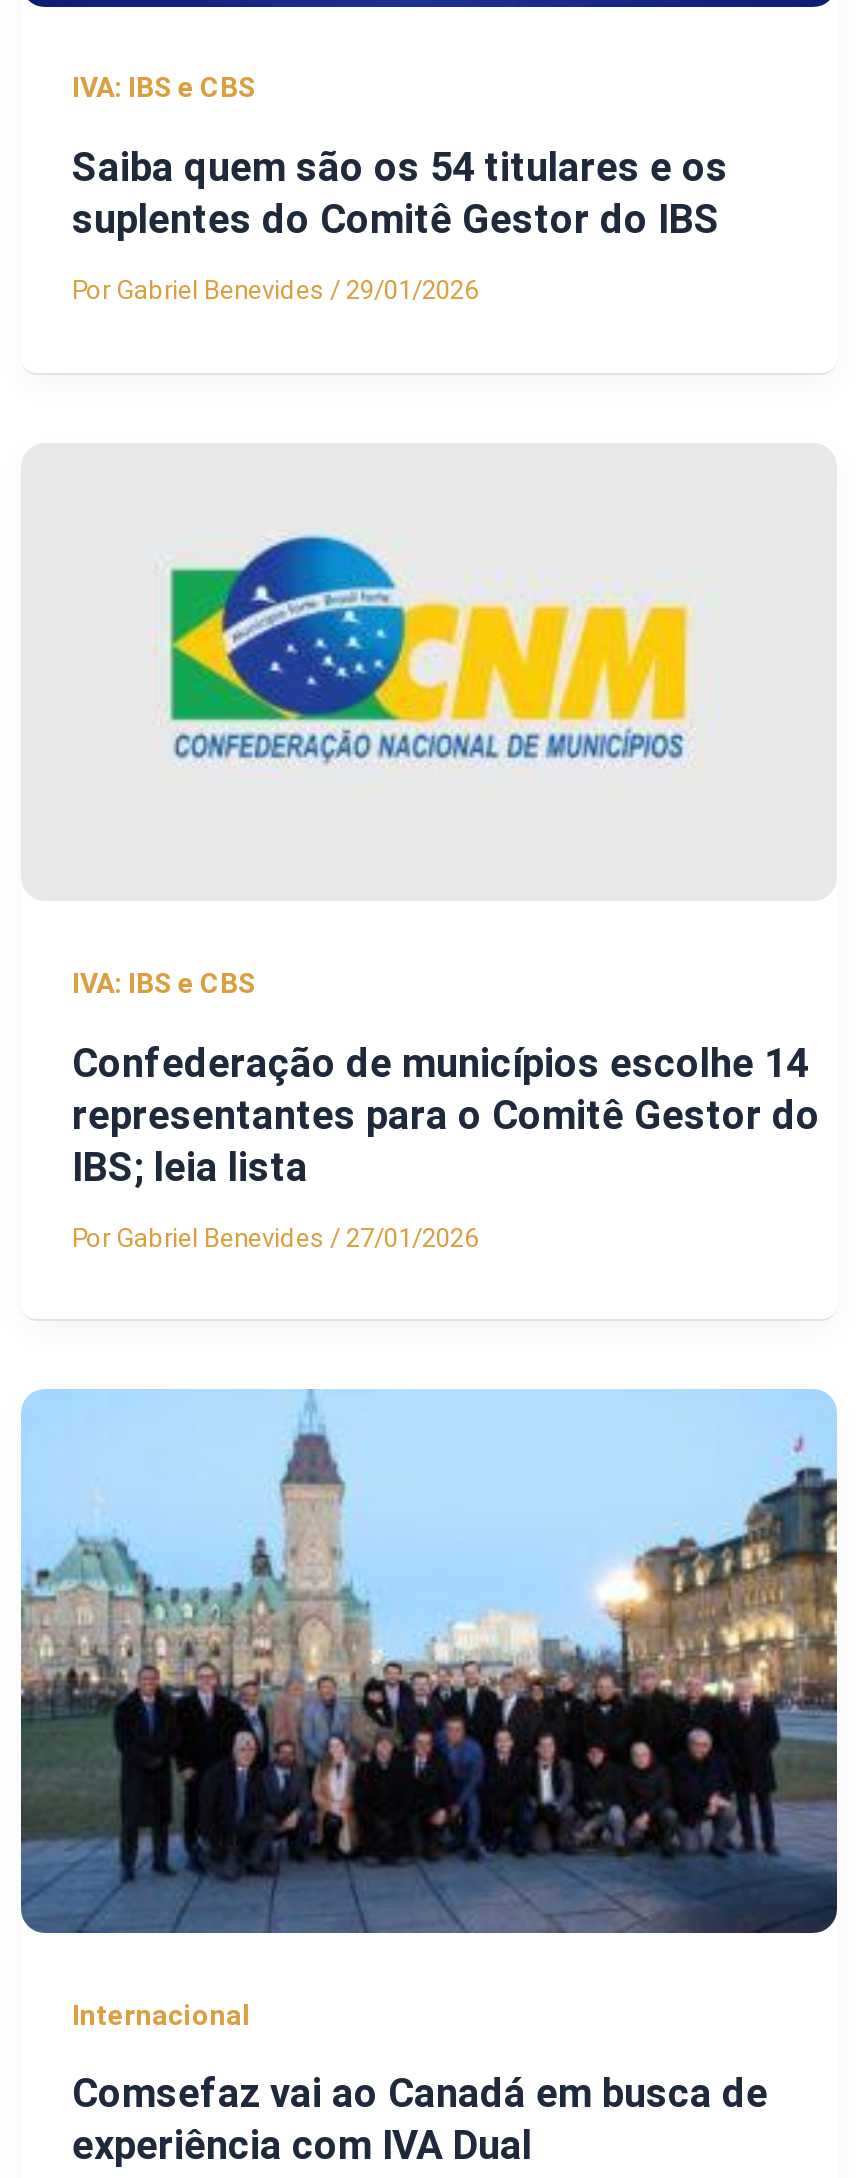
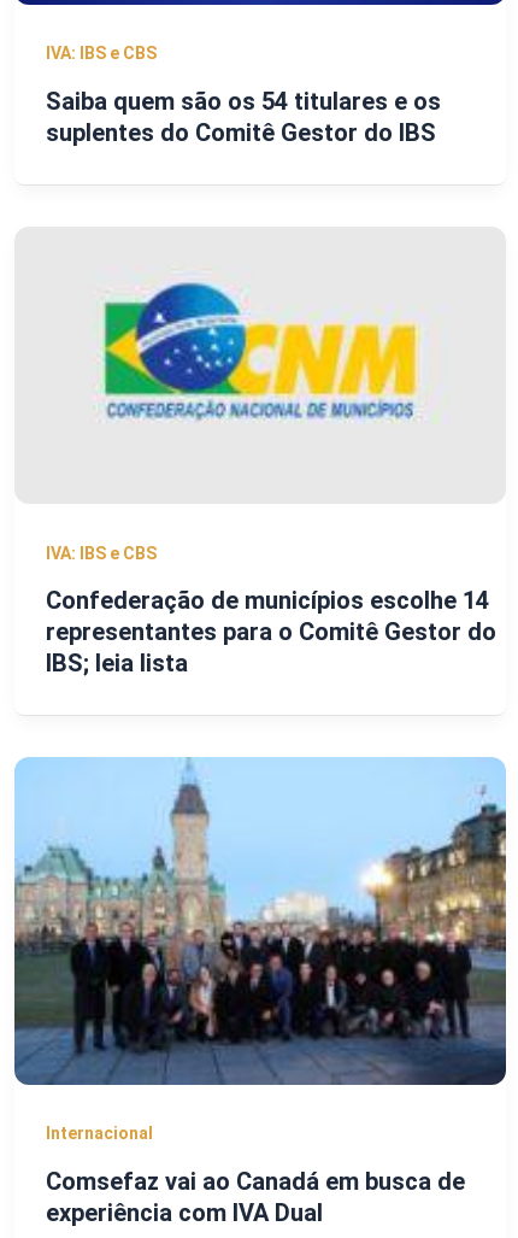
- Por Gabriel Benevides / 29/01/2026

- Por Gabriel Benevides / 27/01/2026
